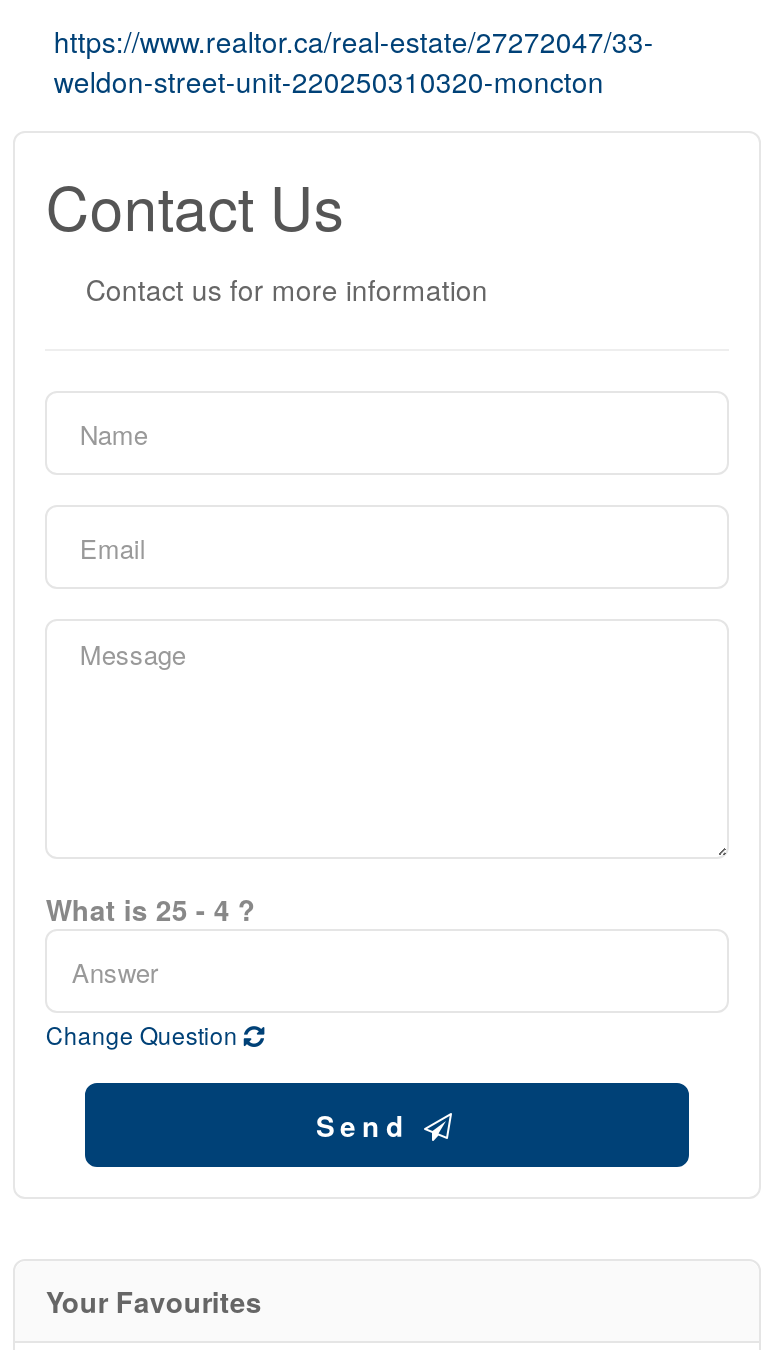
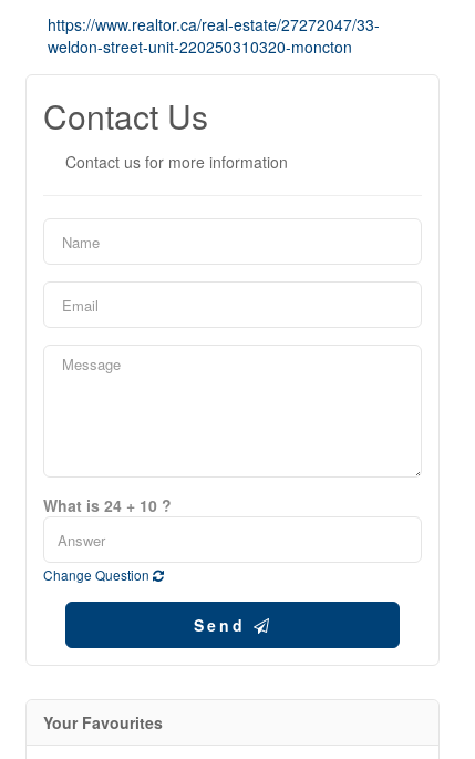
- What is 25 - 4 ?
+ What is 24 + 10 ?
